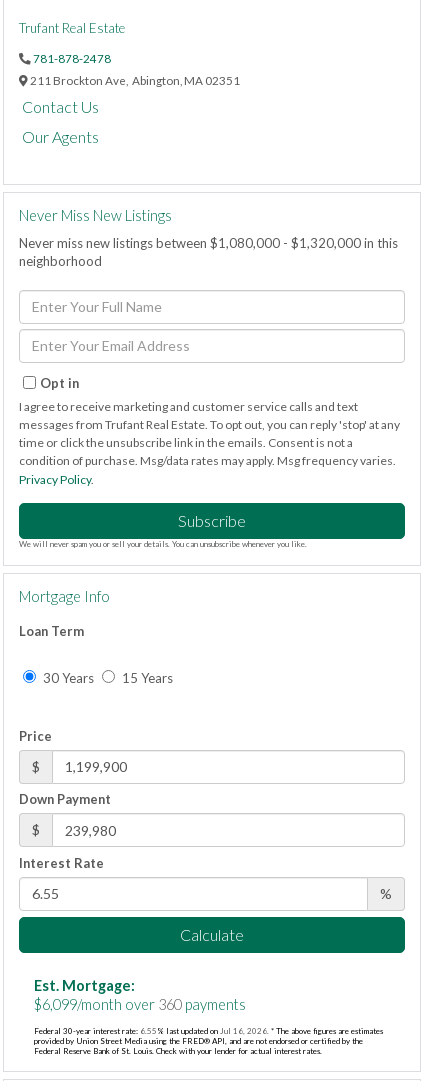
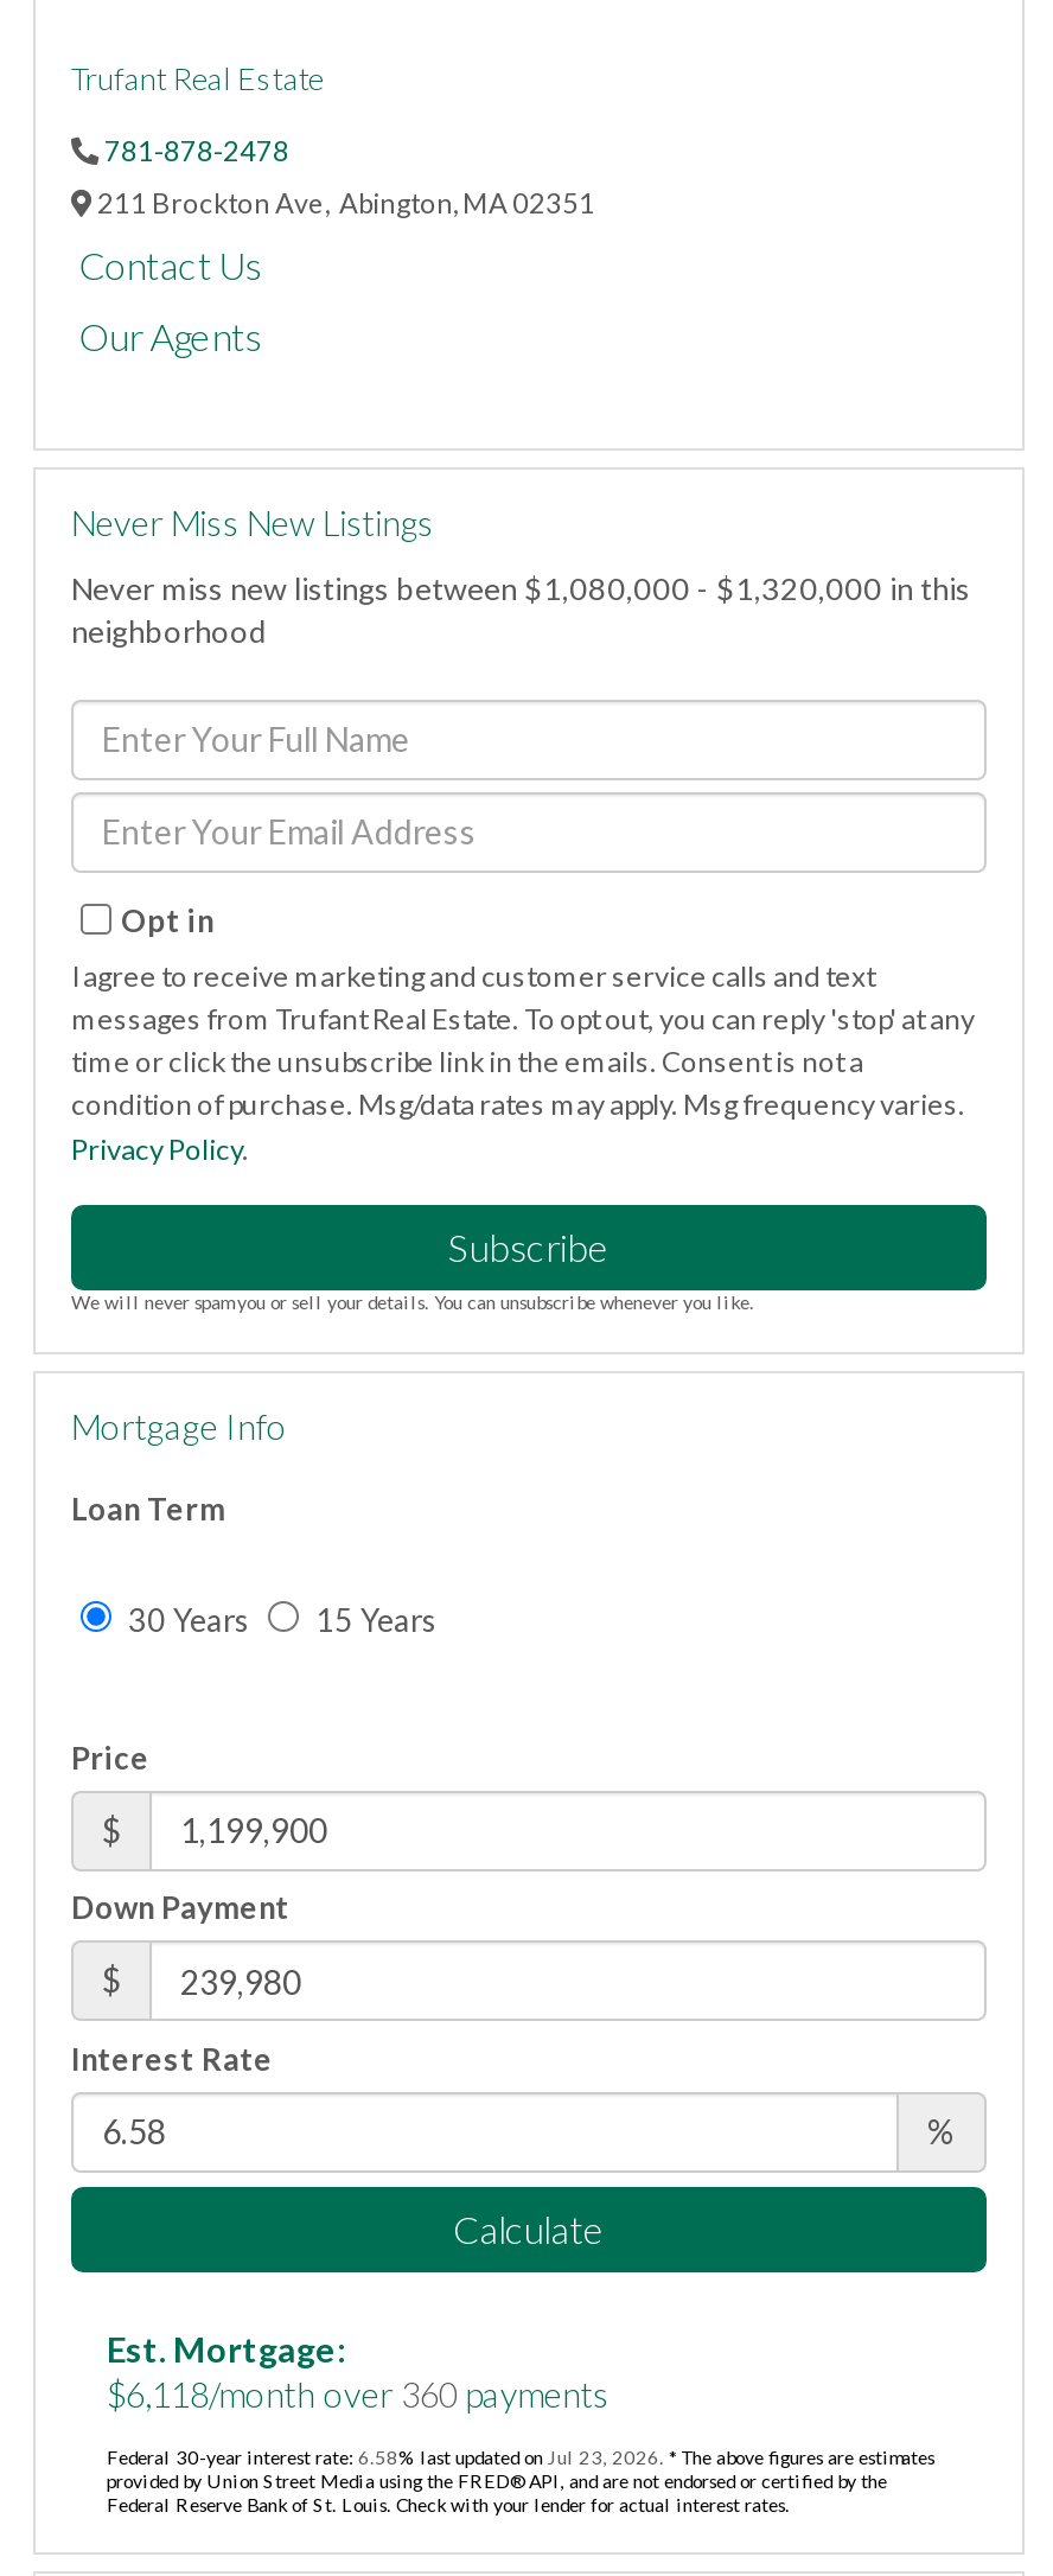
- $6,099/month over 360 payments
+ $6,118/month over 360 payments

- Federal 30-year interest rate: 6.55% last updated on Jul 16, 2026. * The above figures are estimates
+ Federal 30-year interest rate: 6.58% last updated on Jul 23, 2026. * The above figures are estimates
